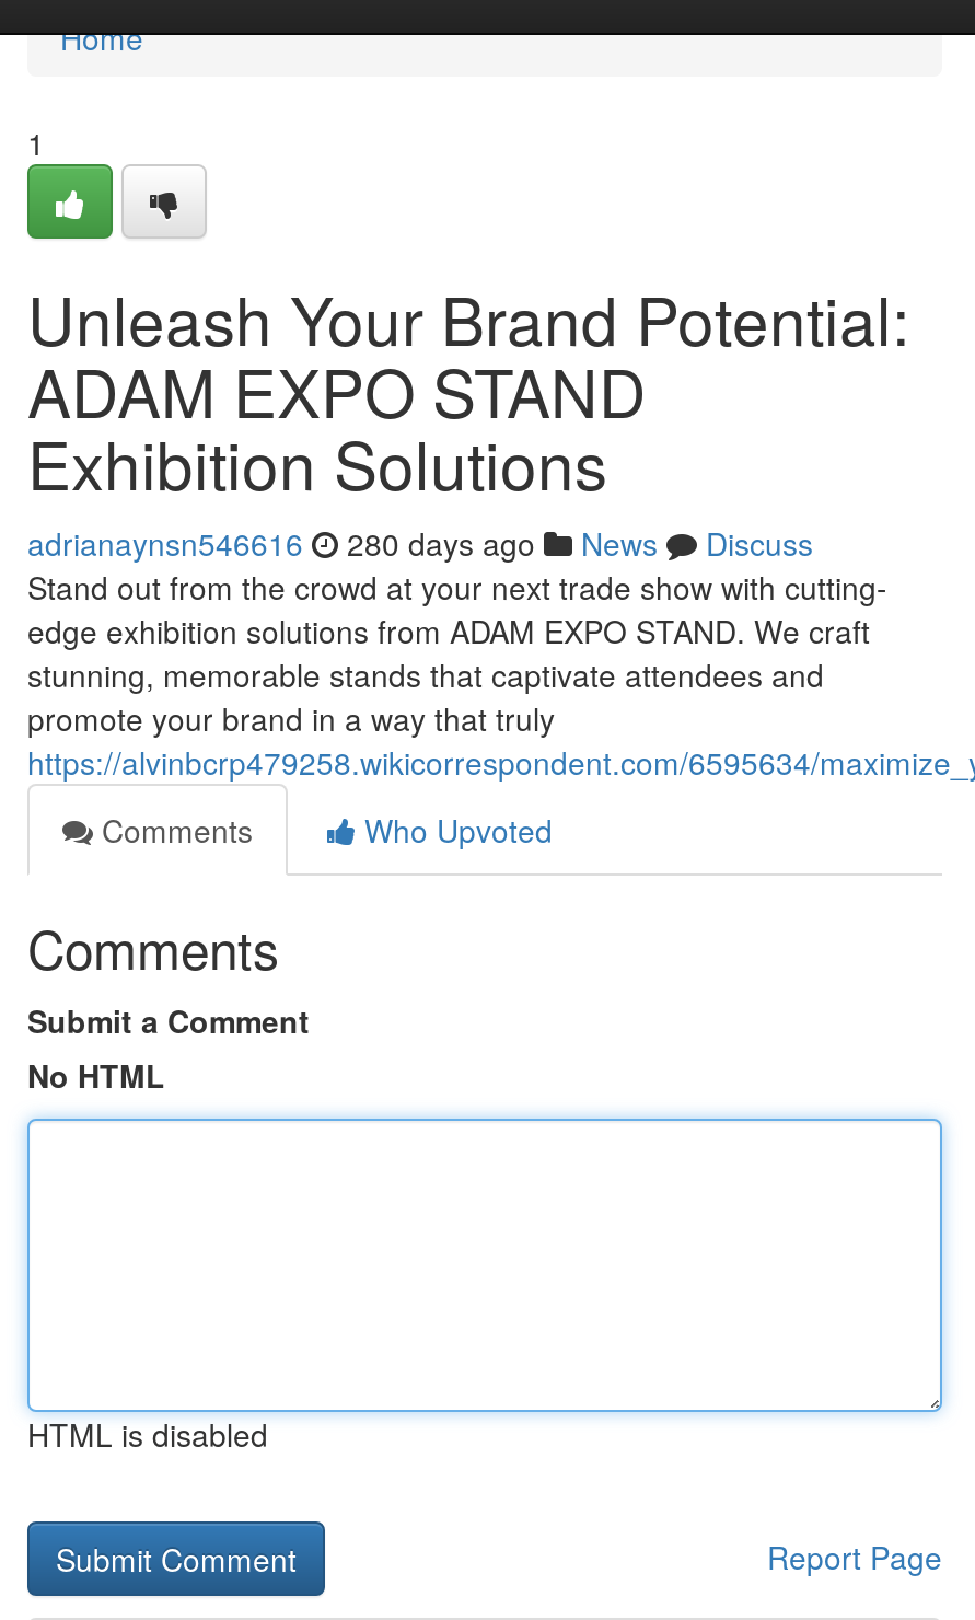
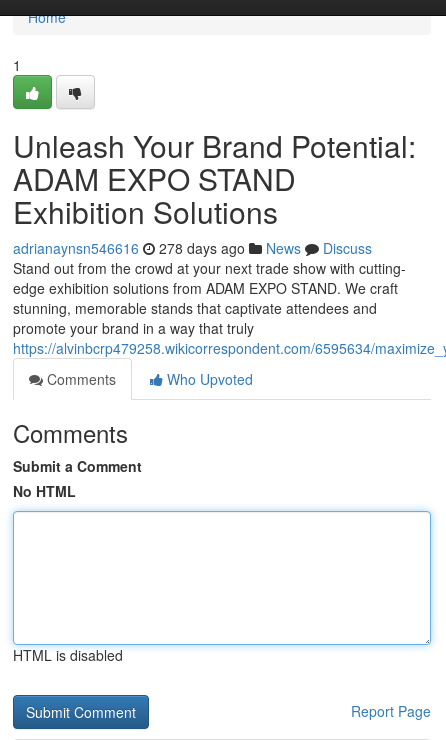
- adrianaynsn546616 280 days ago News Discuss
+ adrianaynsn546616 278 days ago News Discuss
